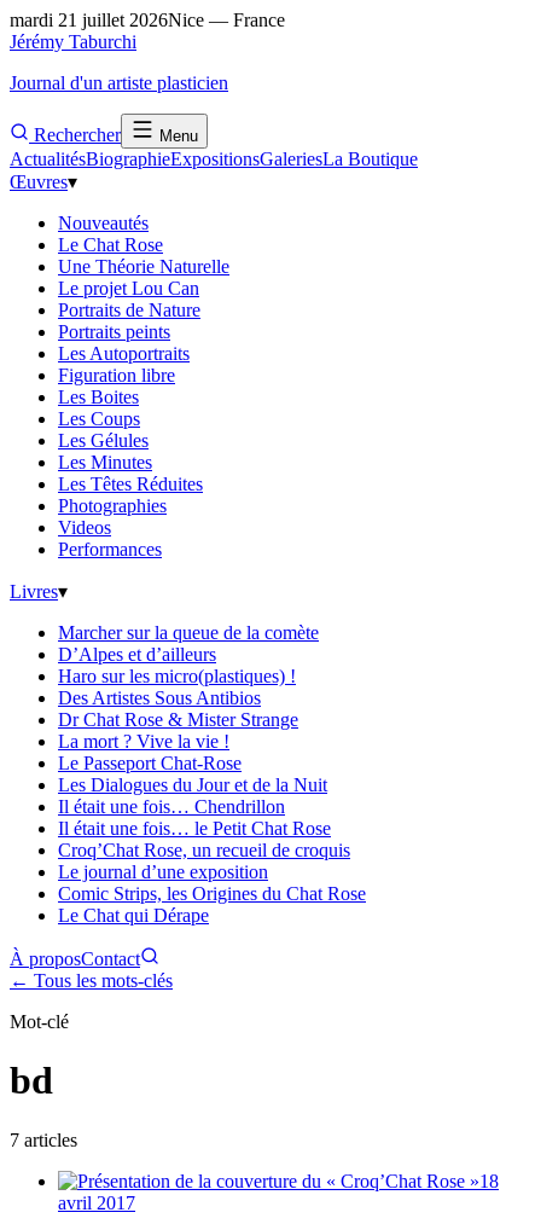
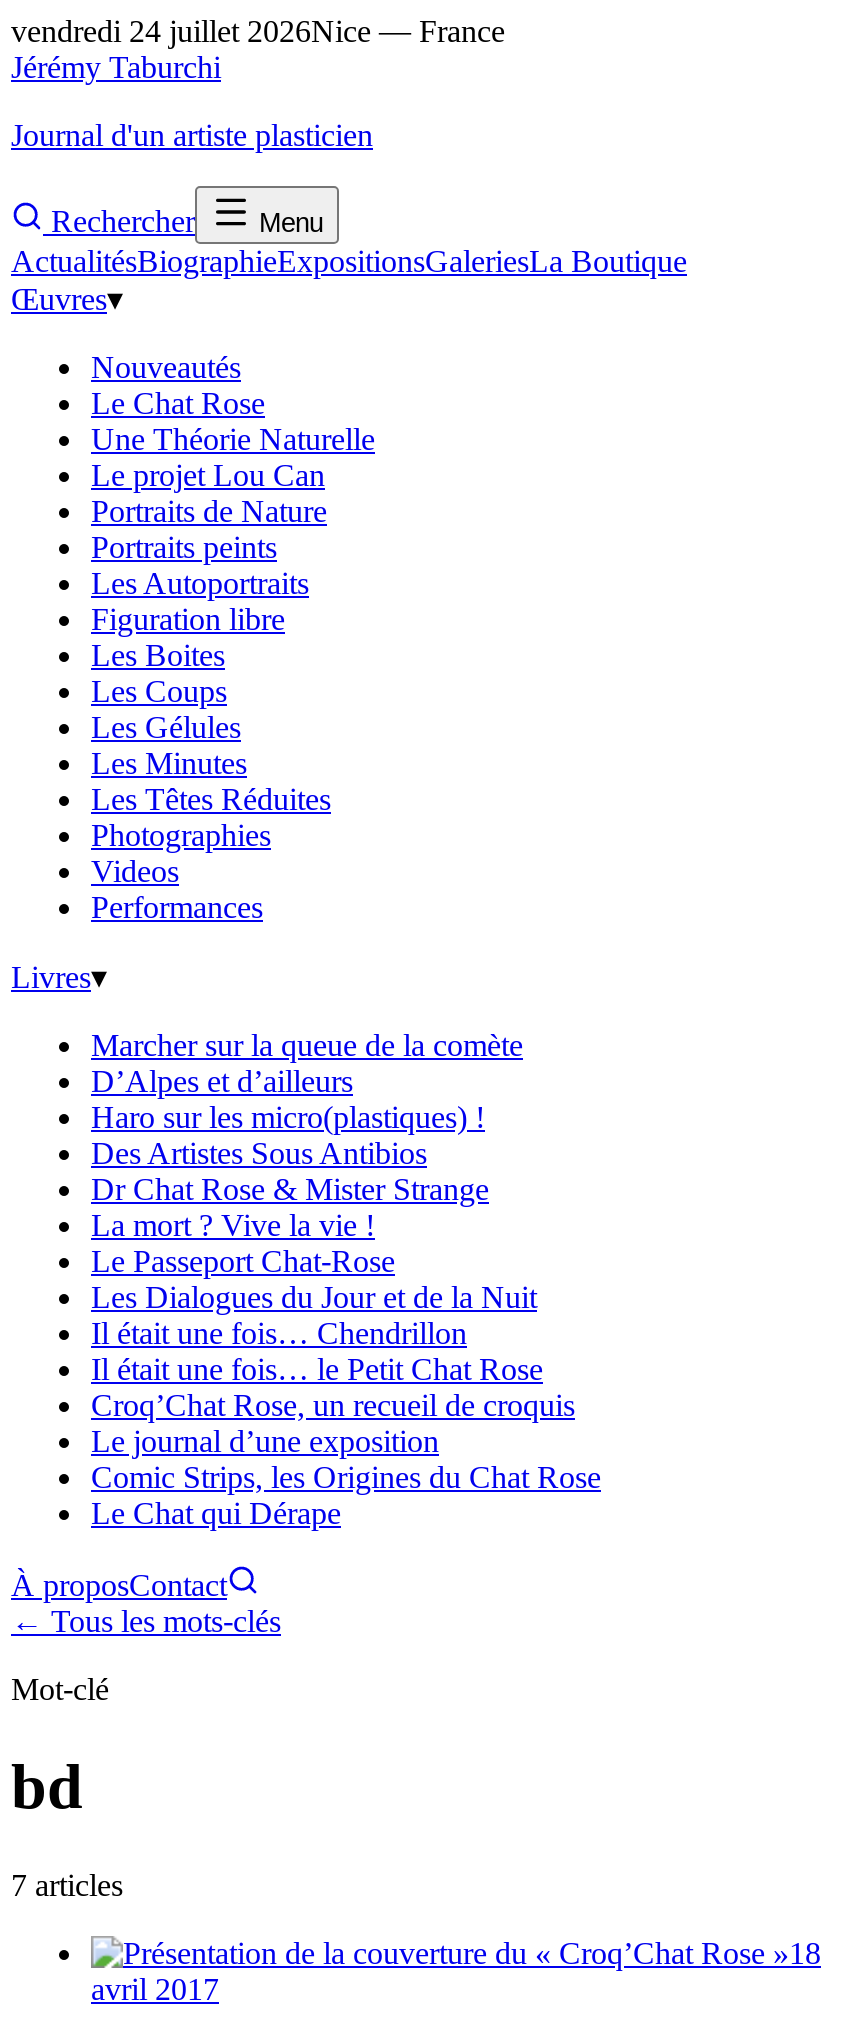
- mardi 21 juillet 2026Nice — France
+ vendredi 24 juillet 2026Nice — France
